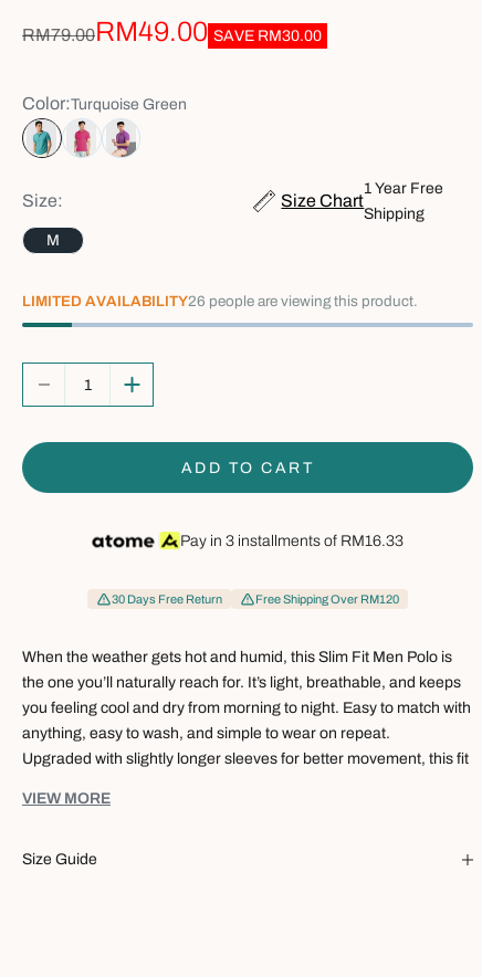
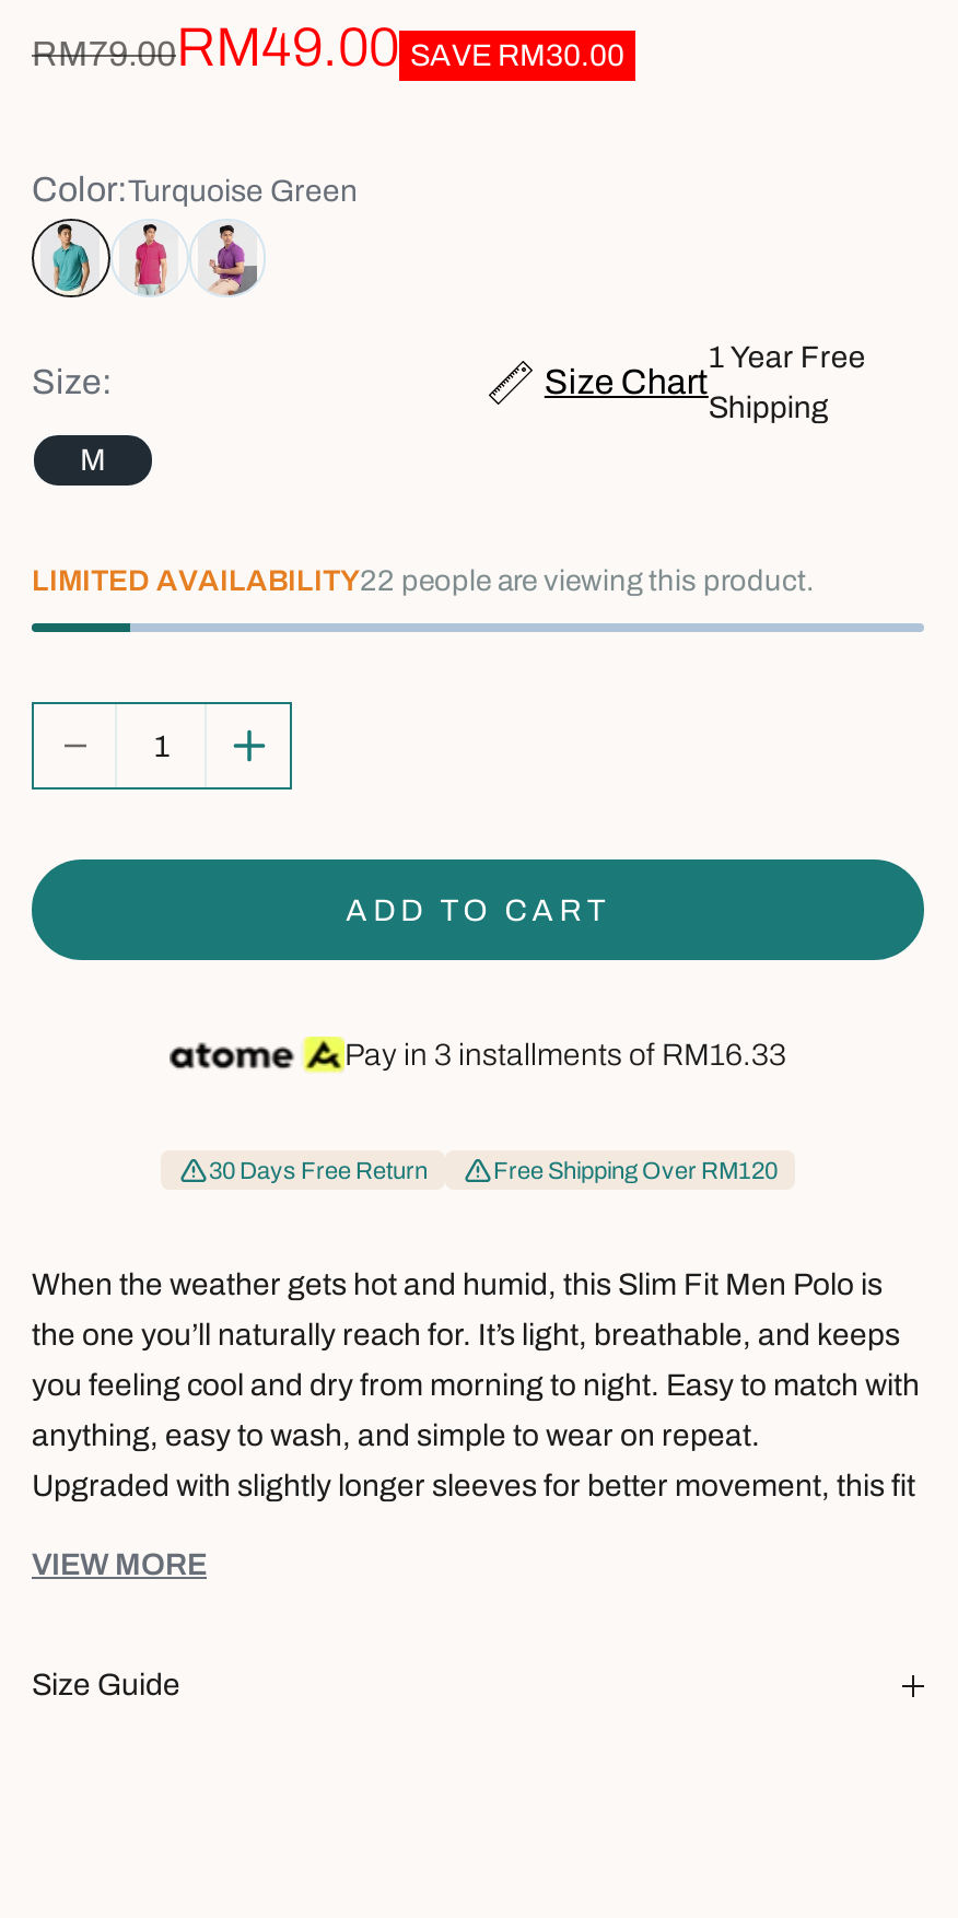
- LIMITED AVAILABILITY26 people are viewing this product.
+ LIMITED AVAILABILITY22 people are viewing this product.
